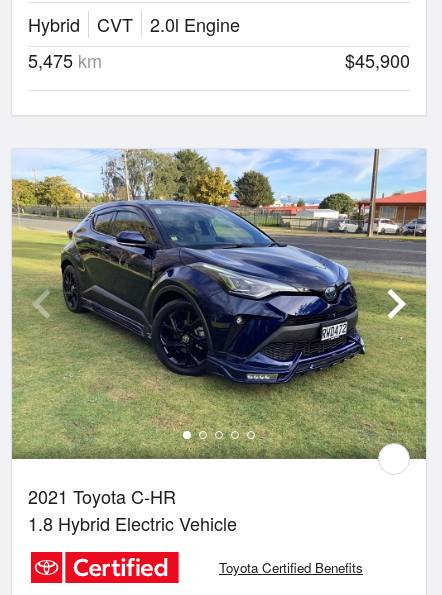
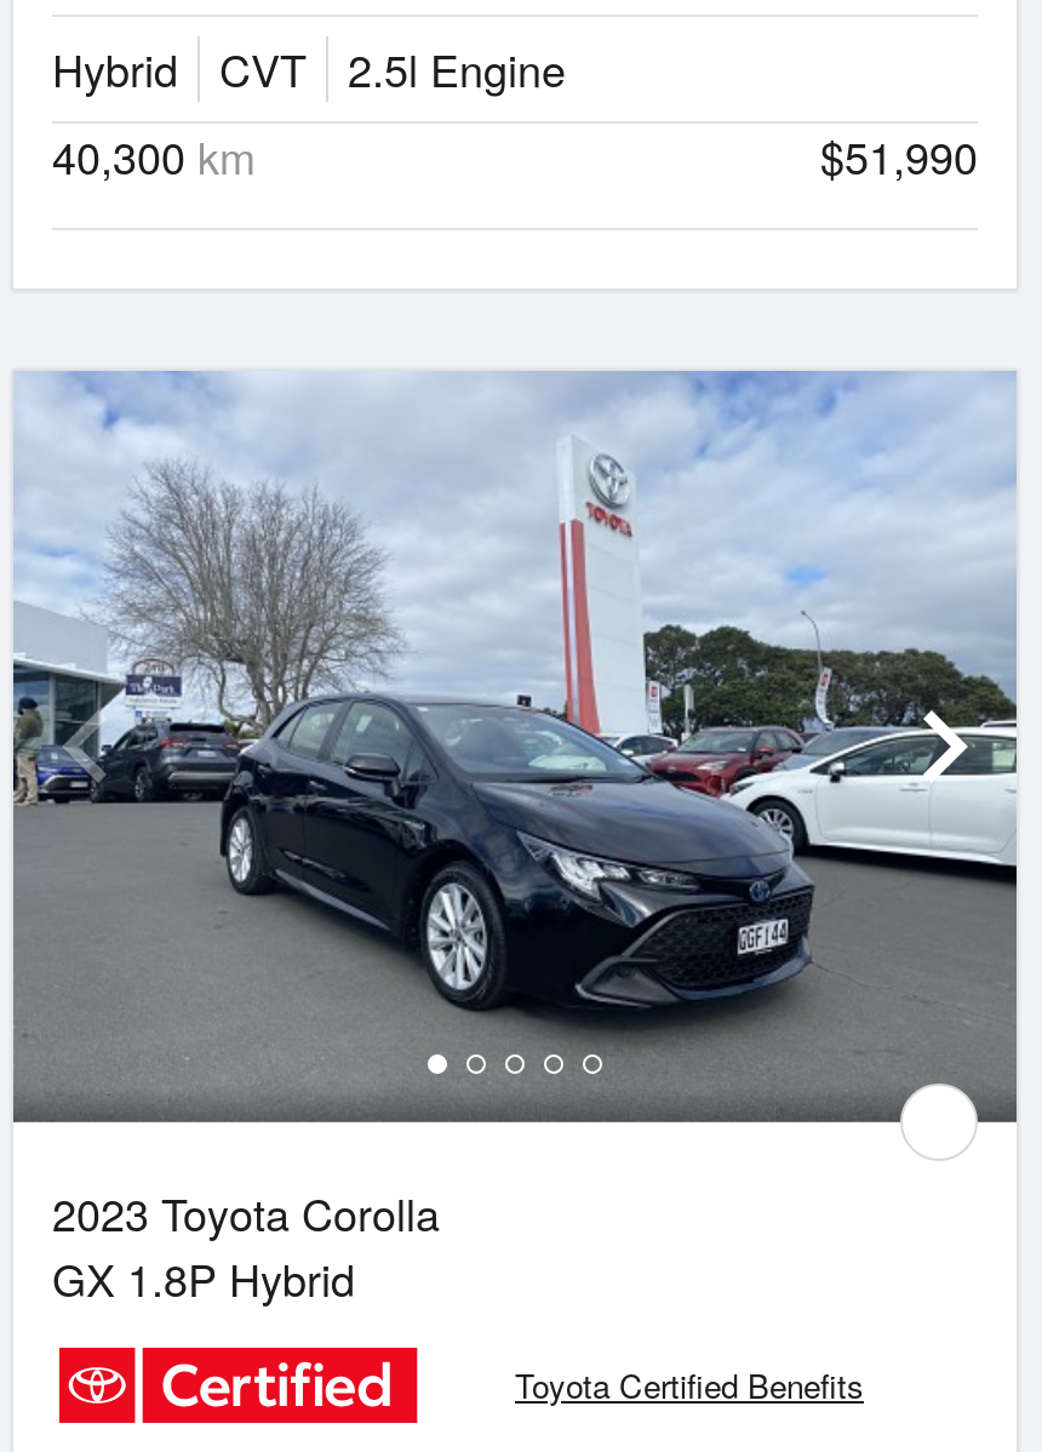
- 2.0l Engine
- 5,475 km
- $45,900
+ 2.5l Engine
+ 40,300 km
+ $51,990

- [image]
- 2021 Toyota C-HR
- 1.8 Hybrid Electric Vehicle
+ [image]
+ 2023 Toyota Corolla
+ GX 1.8P Hybrid
